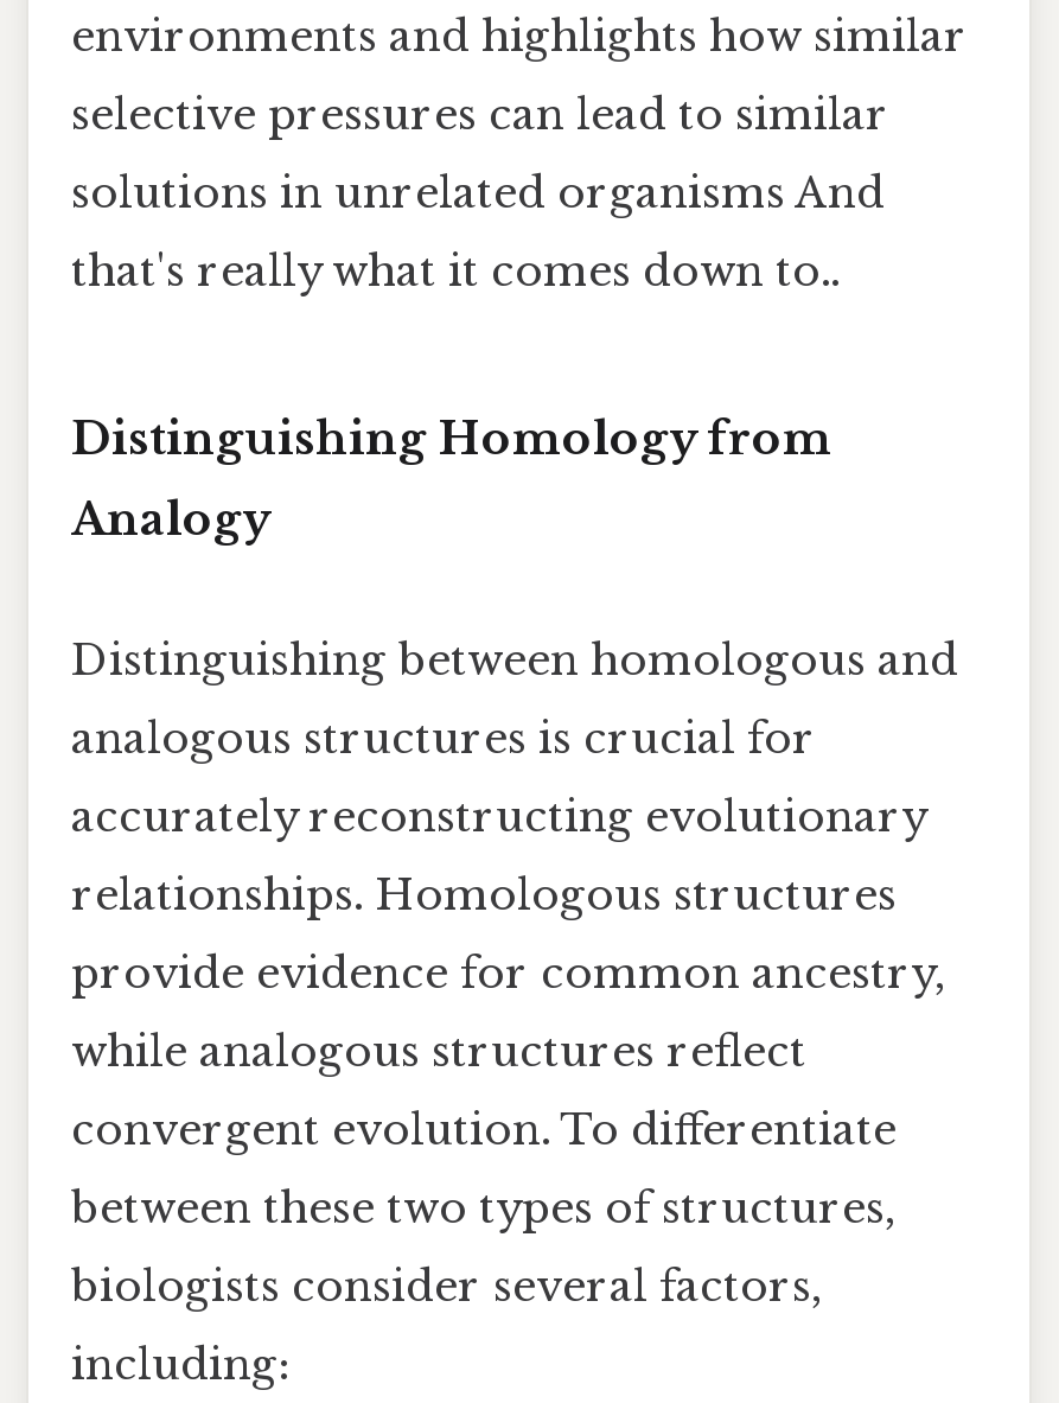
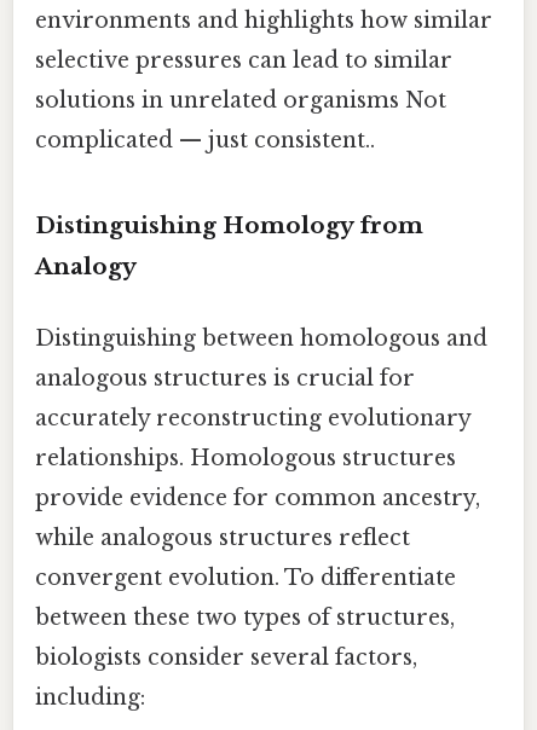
- solutions in unrelated organisms And
+ solutions in unrelated organisms Not

- that's really what it comes down to..
+ complicated — just consistent..
